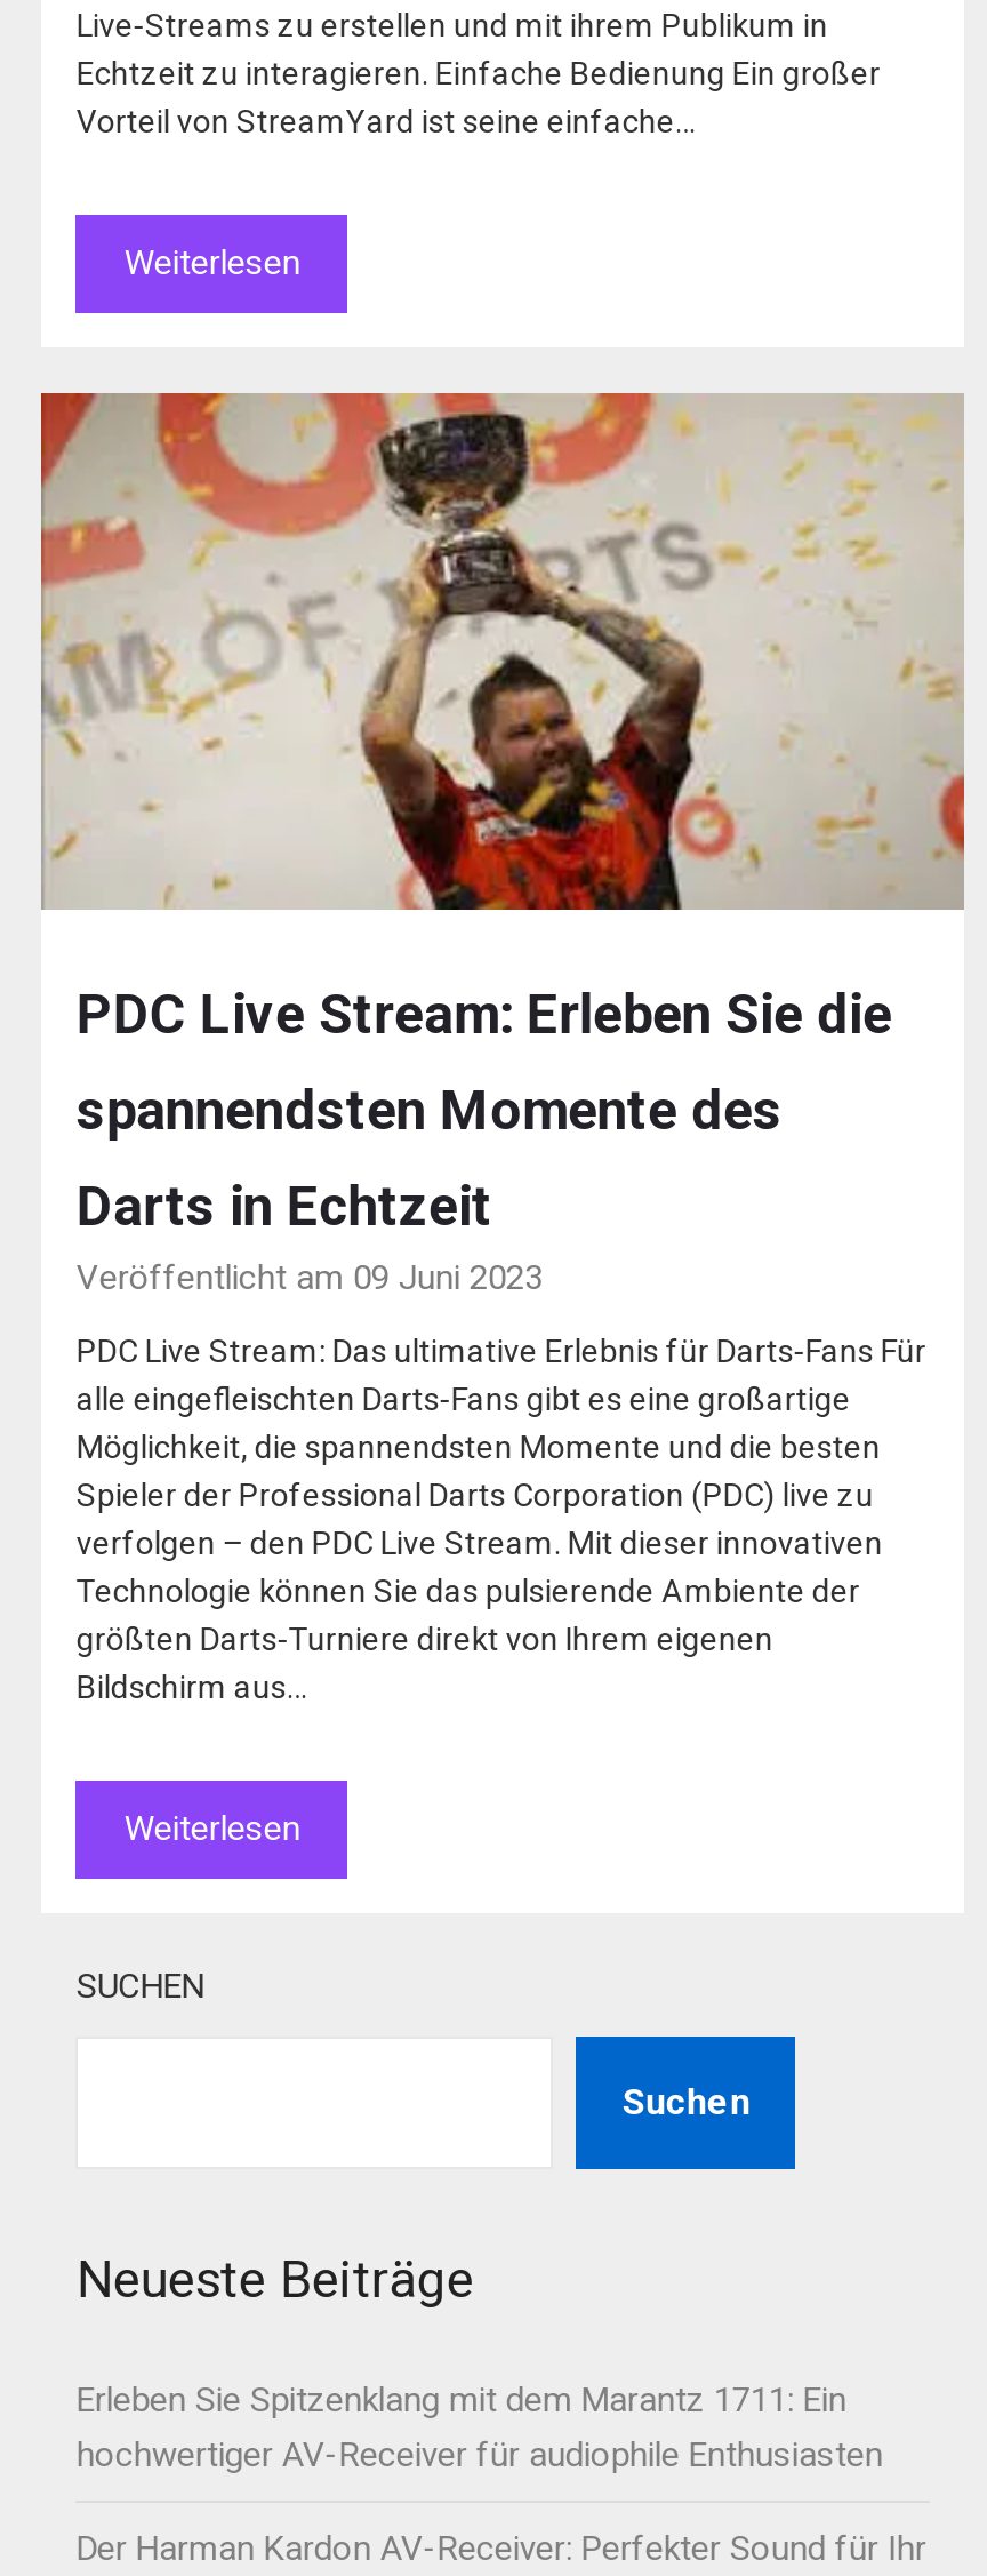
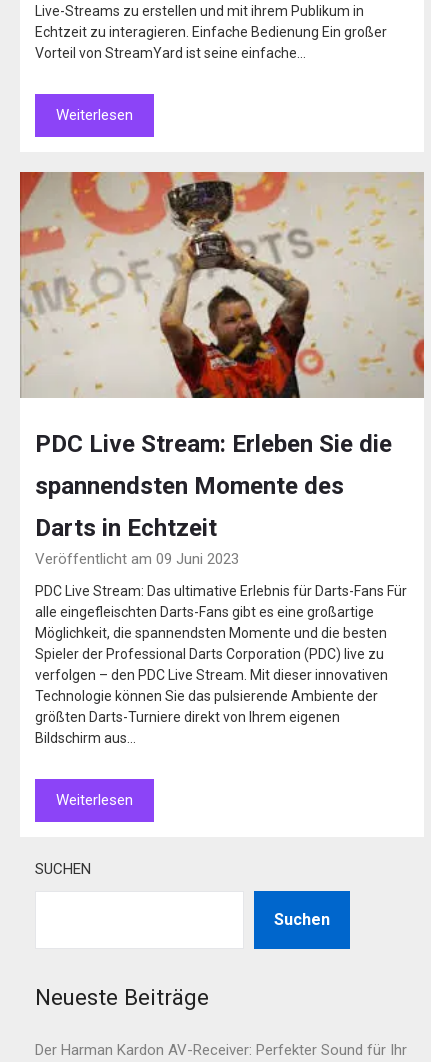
- Erleben Sie Spitzenklang mit dem Marantz 1711: Ein
- hochwertiger AV-Receiver für audiophile Enthusiasten
